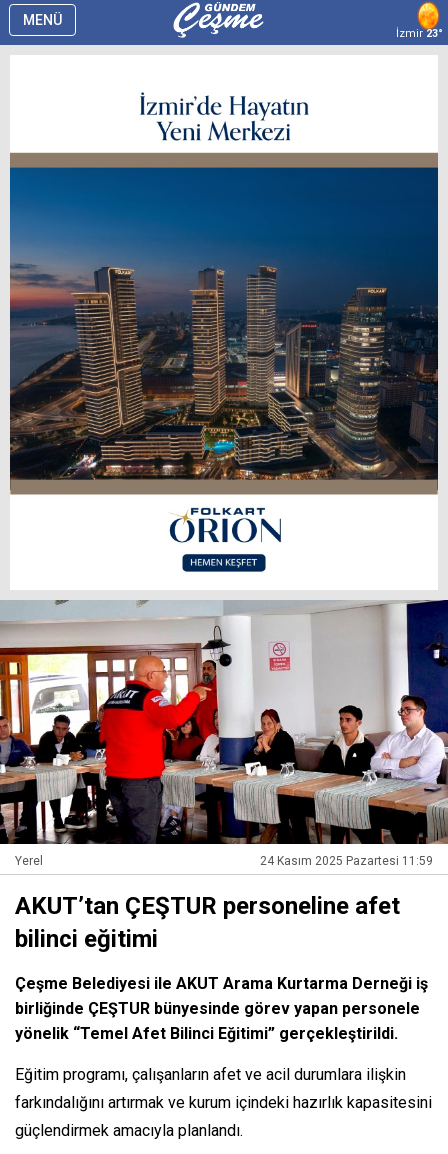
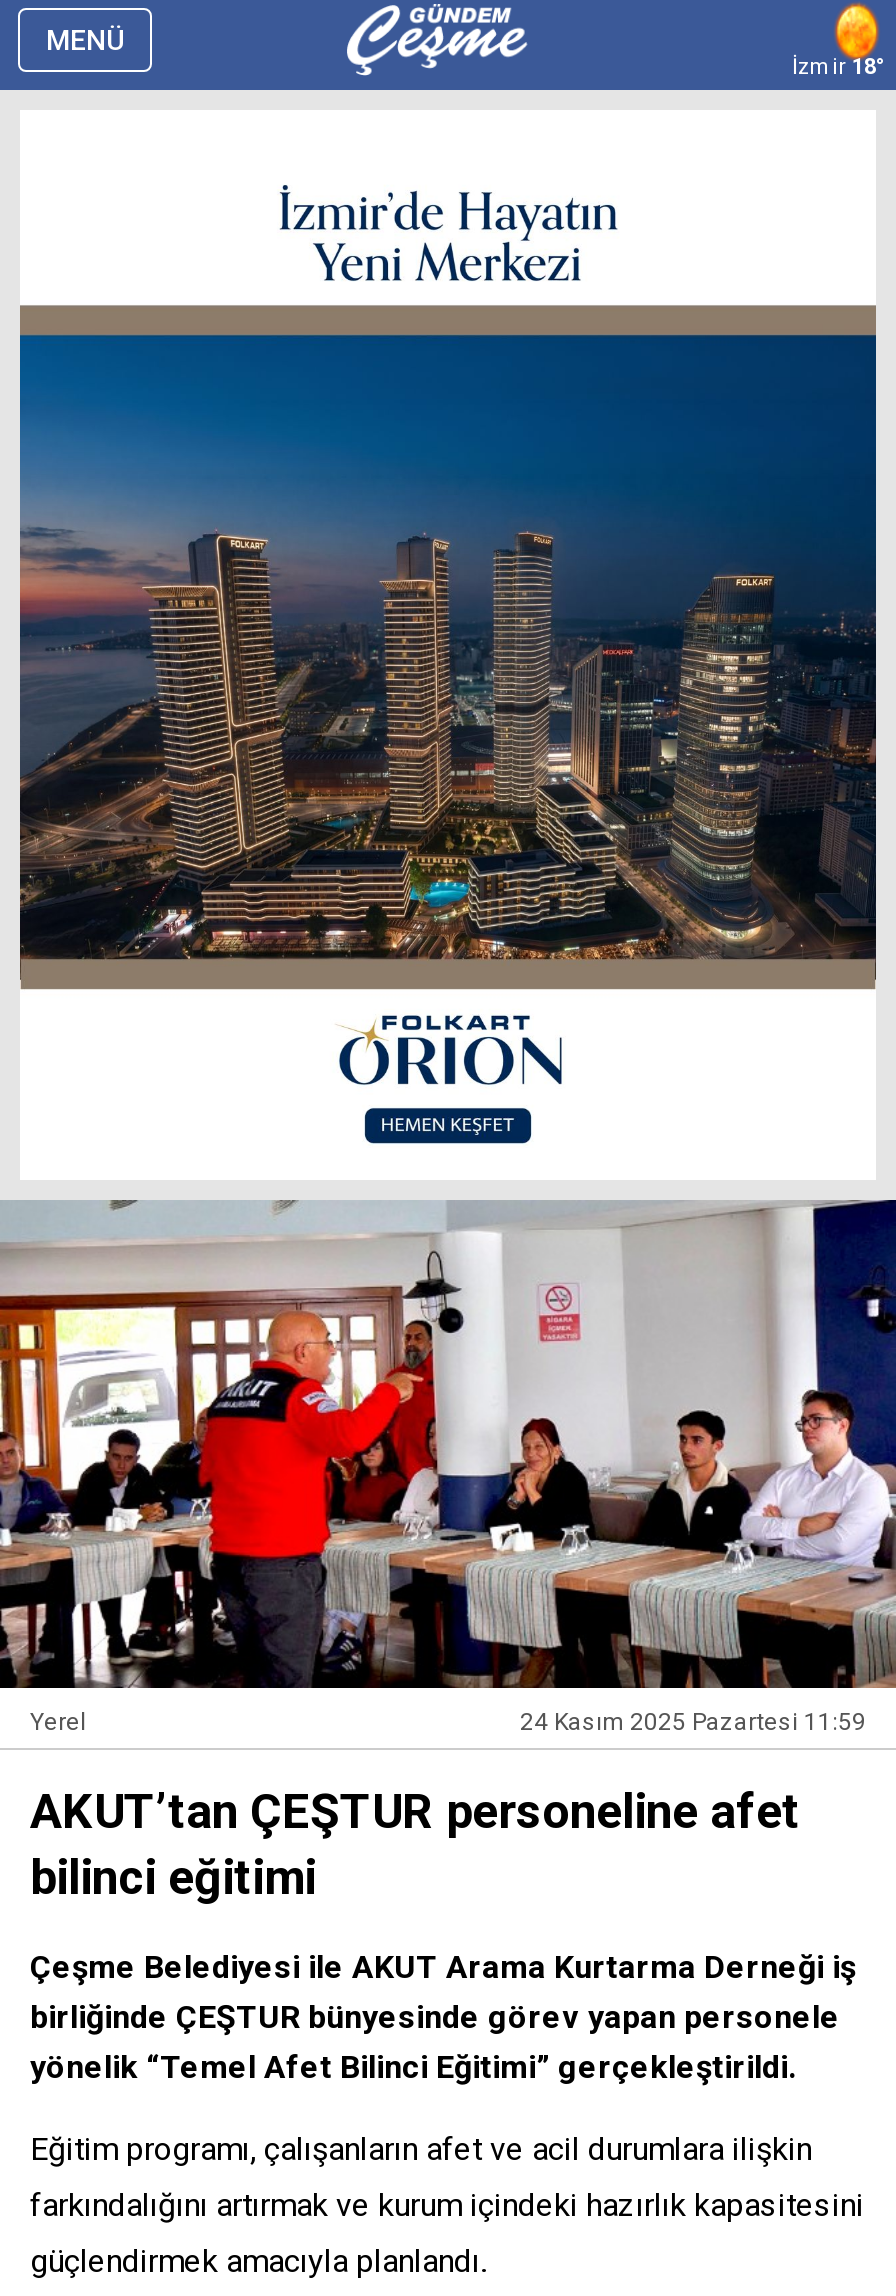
- İzmir23°
+ İzmir18°
